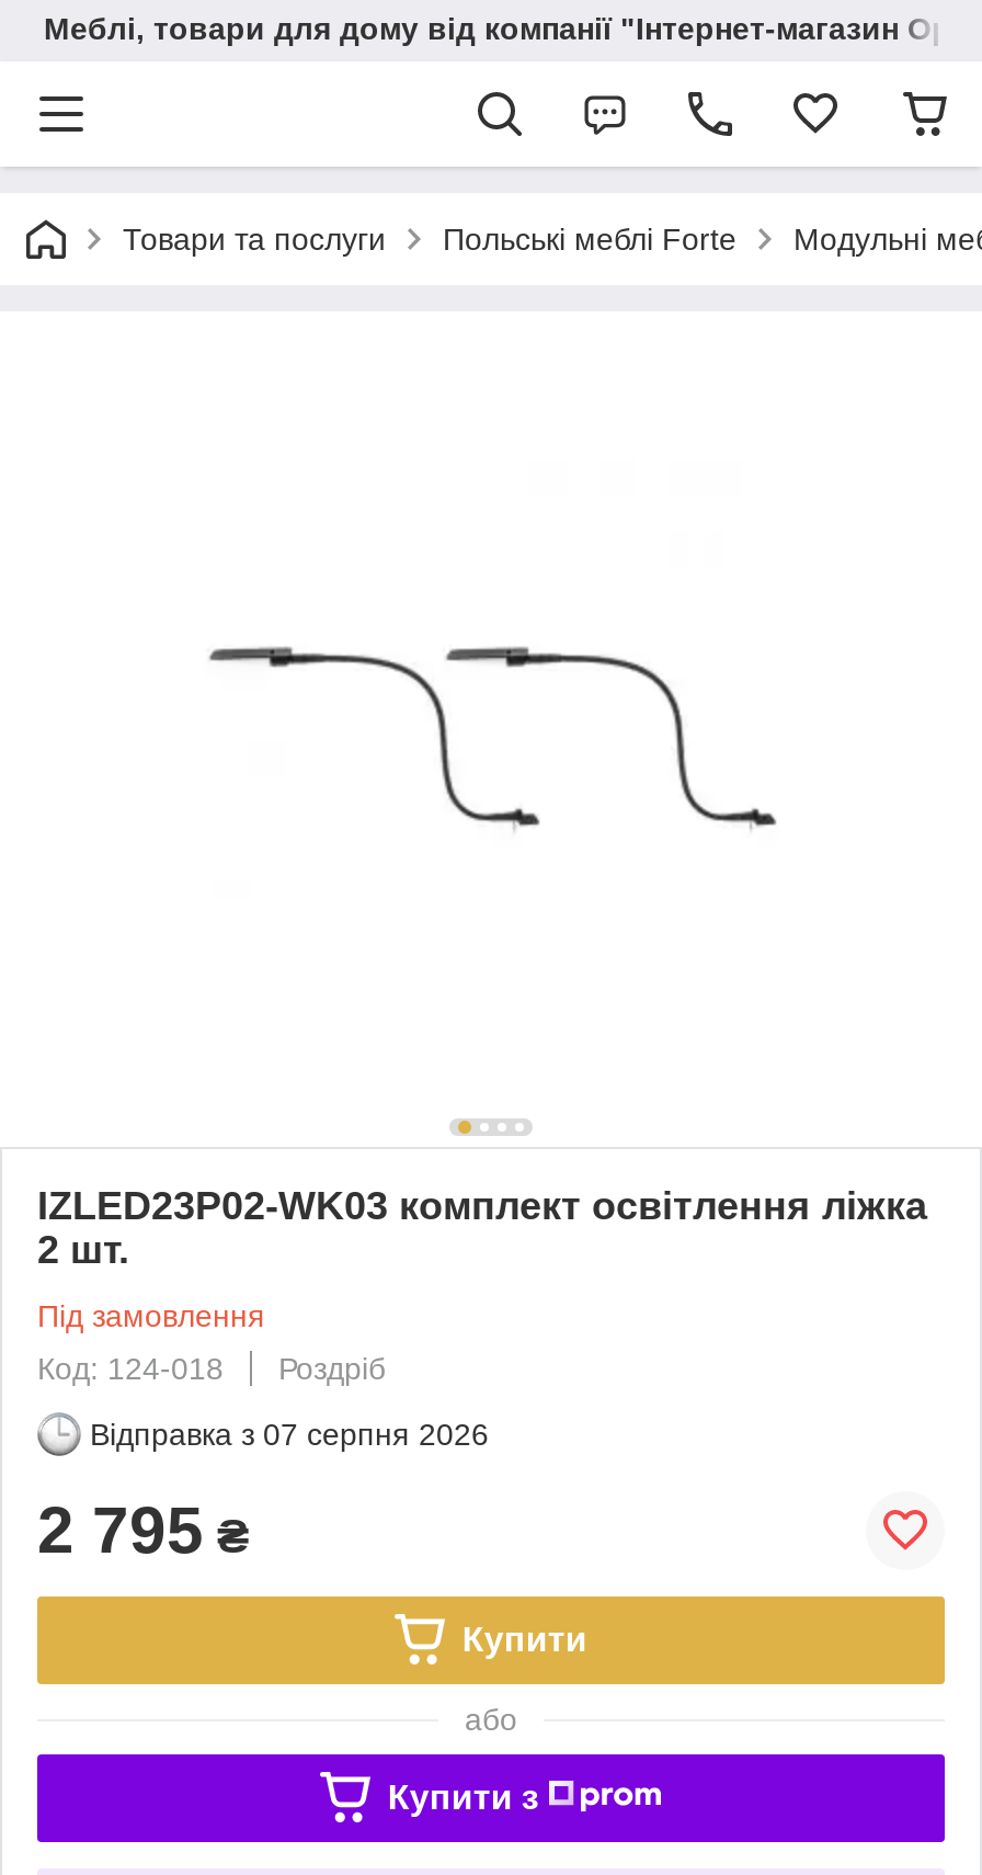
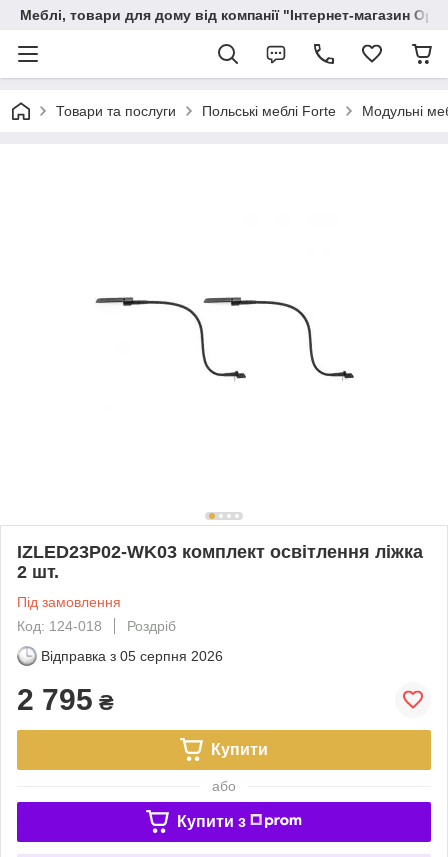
- Відправка з 07 серпня 2026
+ Відправка з 05 серпня 2026
